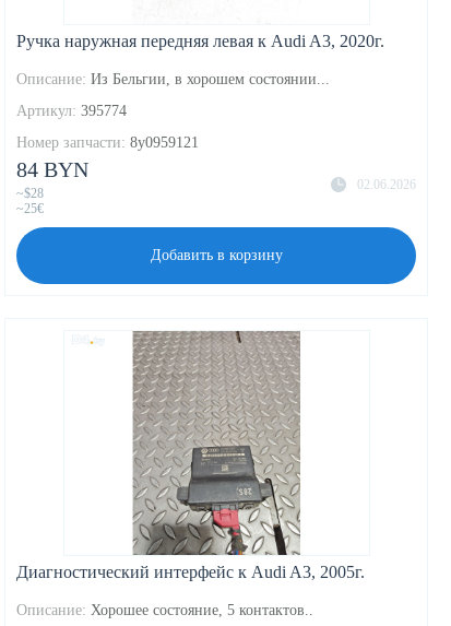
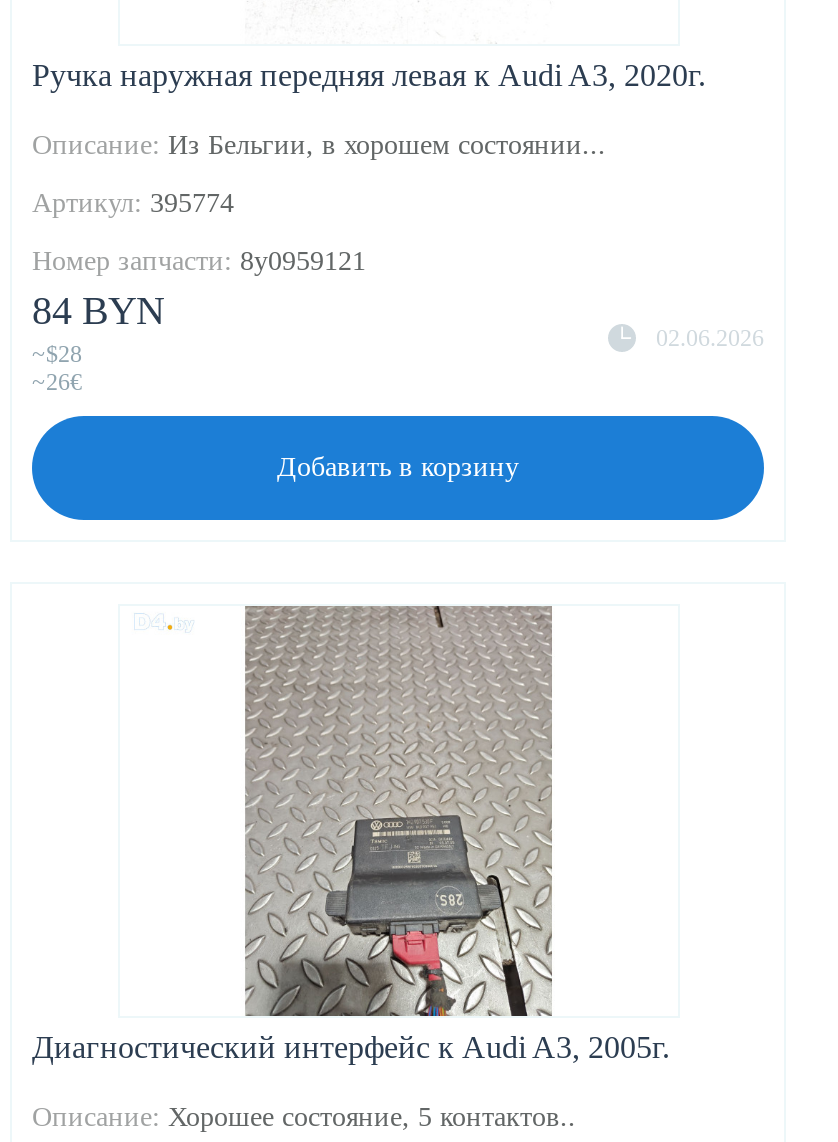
- ~25€
+ ~26€
